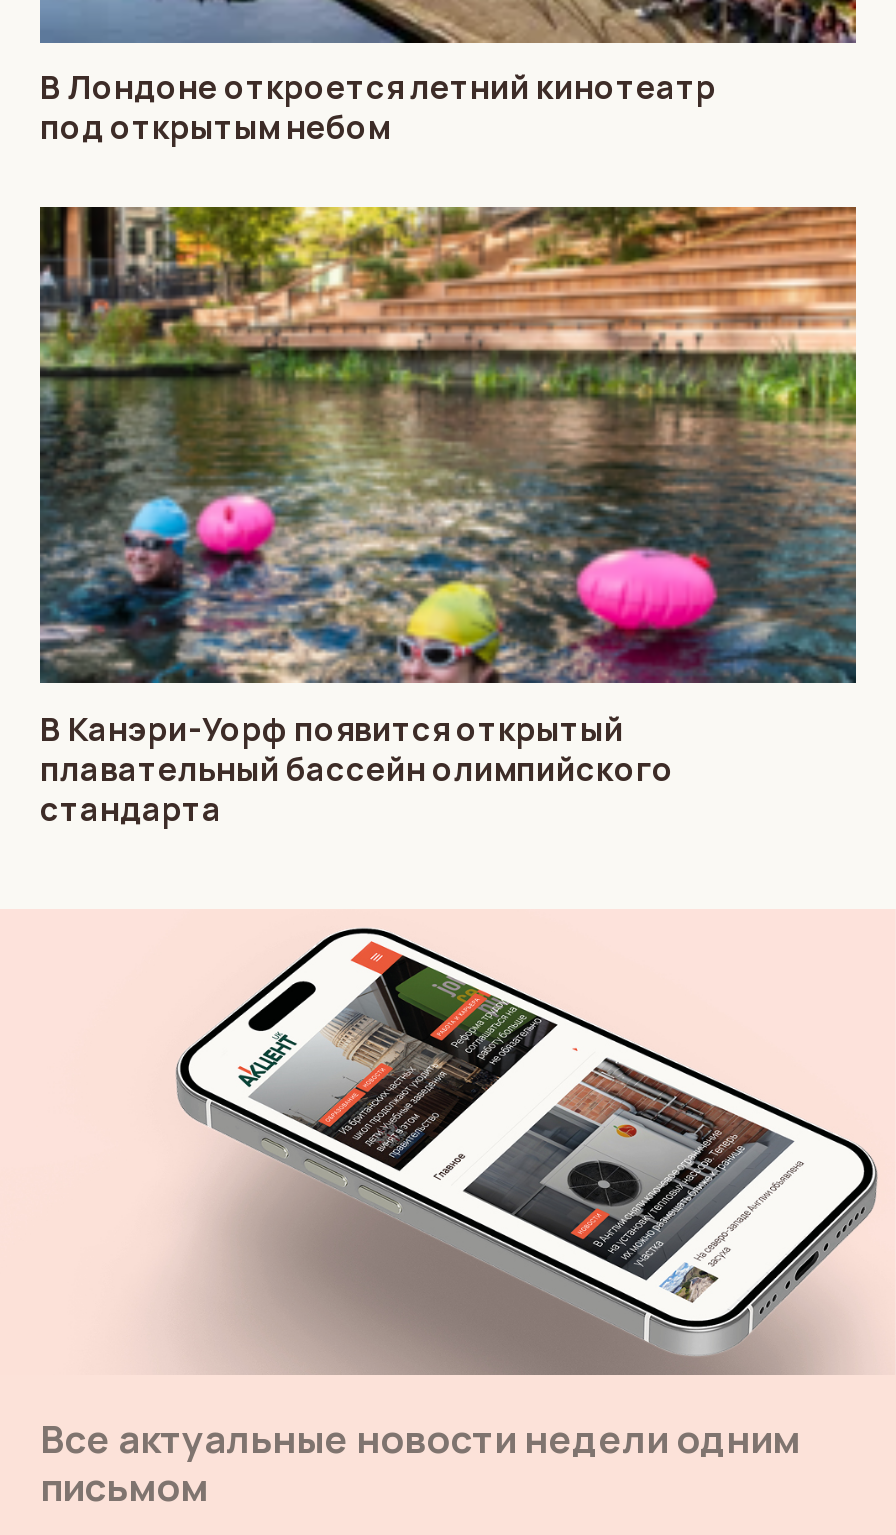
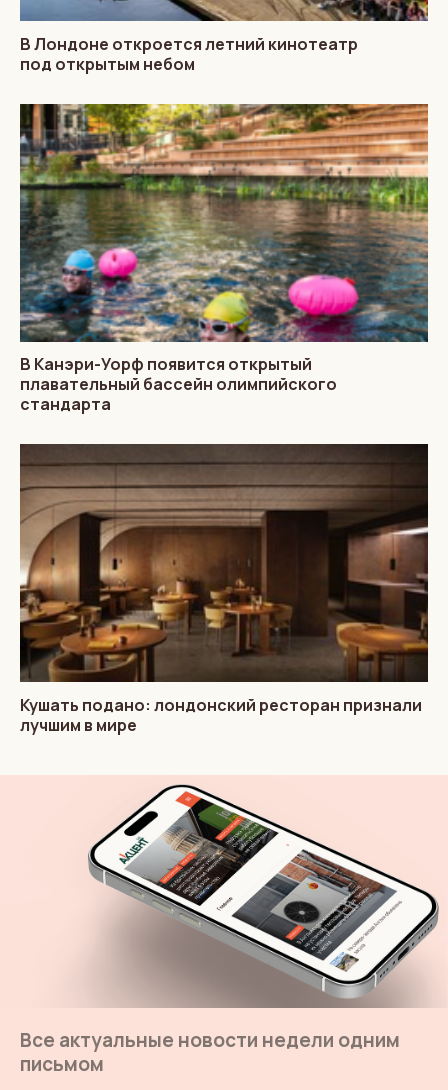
+ [image]
+ Кушать подано: лондонский ресторан признали
+ лучшим в мире
